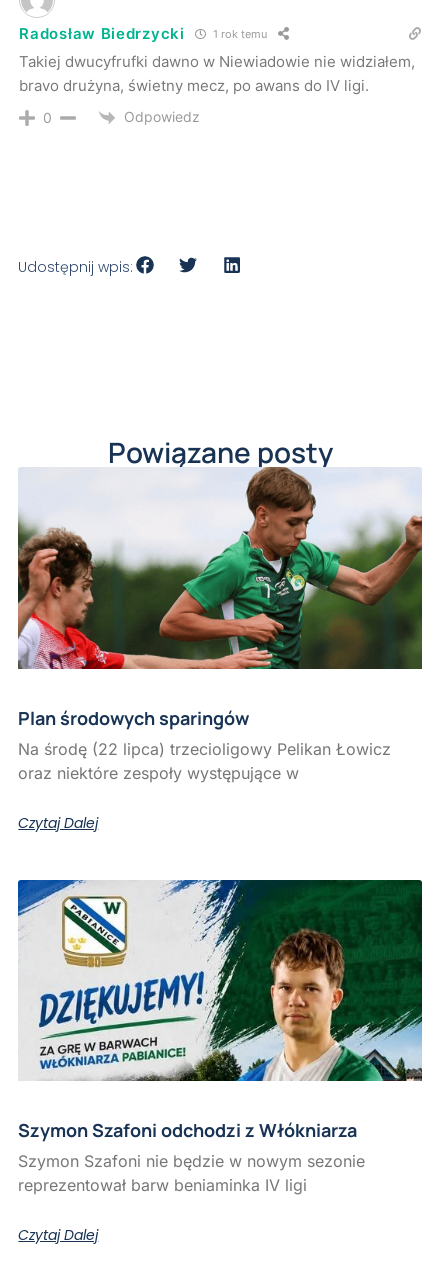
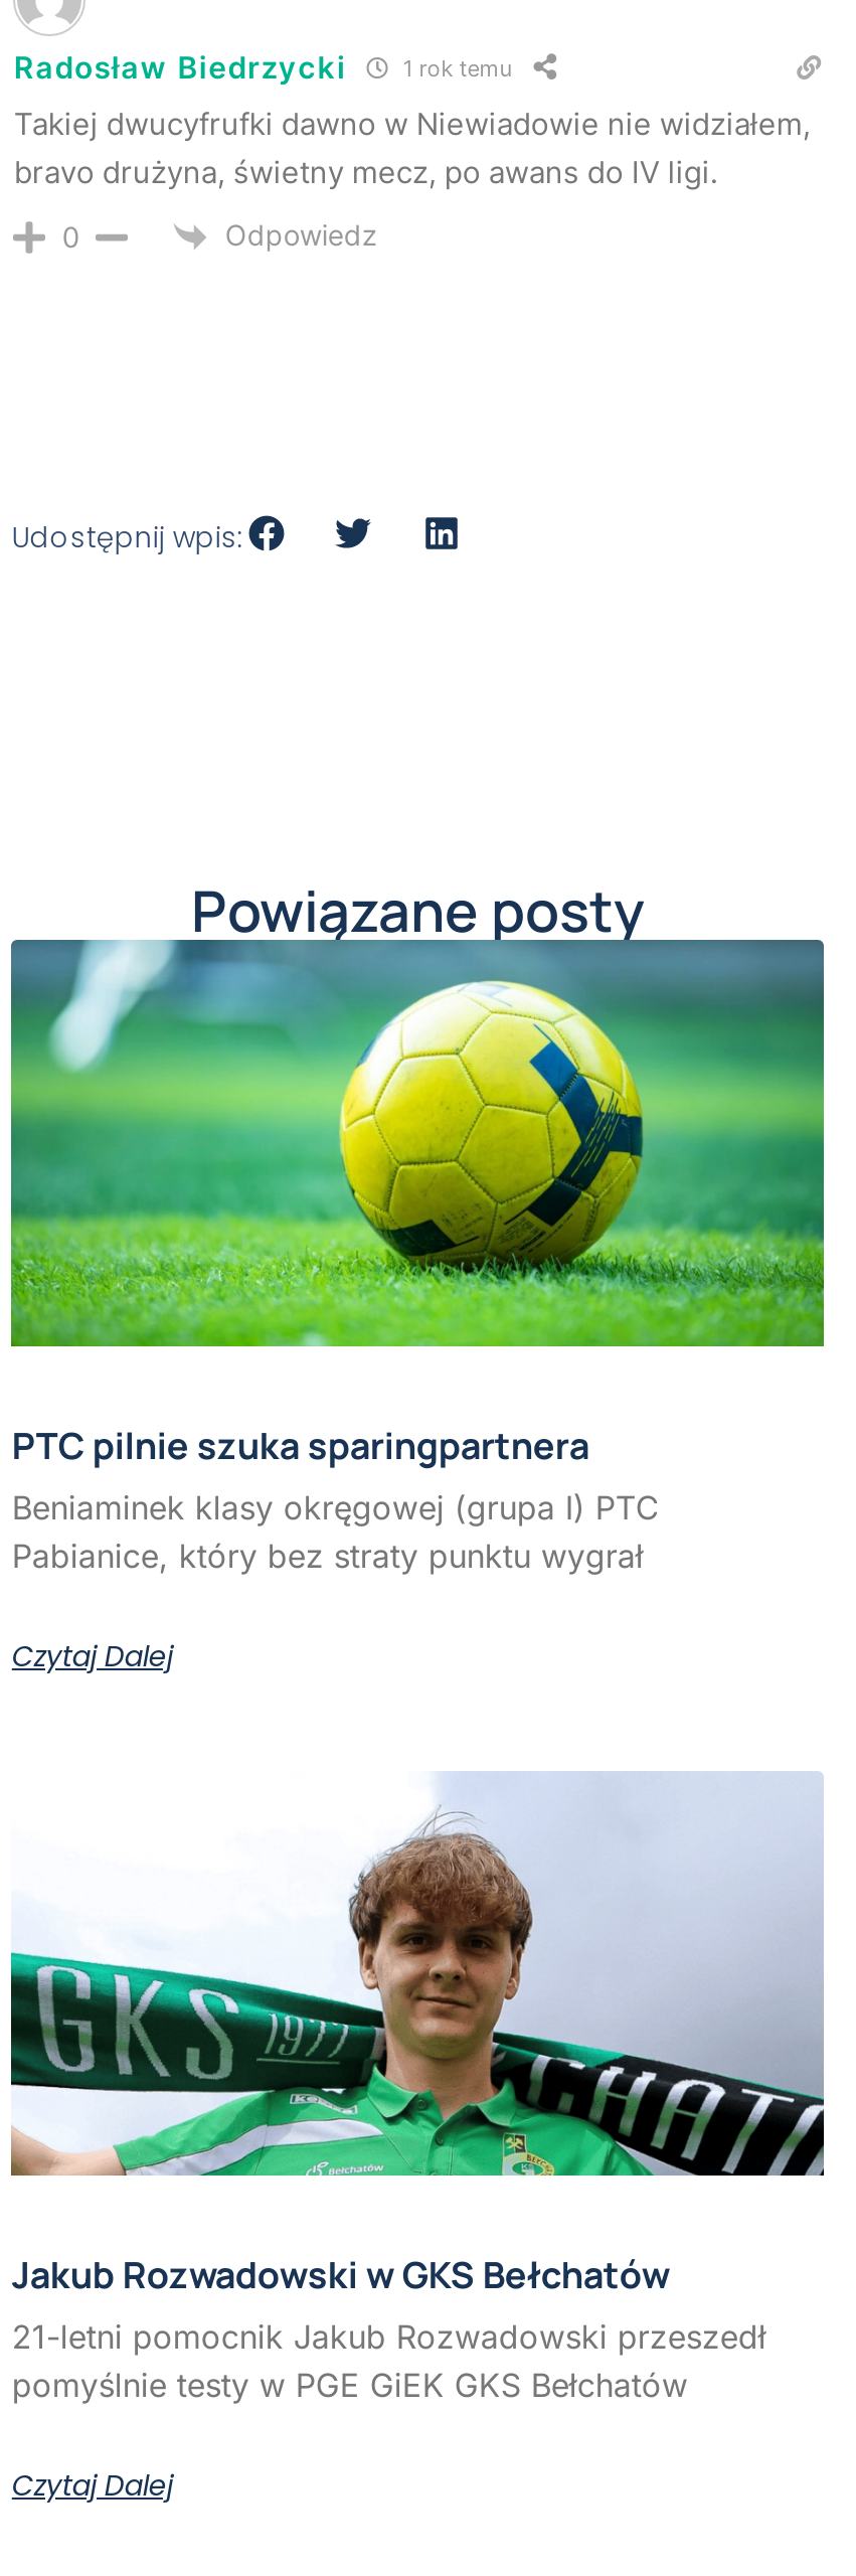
- [image]
- Plan środowych sparingów
- Na środę (22 lipca) trzecioligowy Pelikan Łowicz
- oraz niektóre zespoły występujące w
+ [image]
+ PTC pilnie szuka sparingpartnera
+ Beniaminek klasy okręgowej (grupa I) PTC
+ Pabianice, który bez straty punktu wygrał

- [image]
- Szymon Szafoni odchodzi z Włókniarza
- Szymon Szafoni nie będzie w nowym sezonie
- reprezentował barw beniaminka IV ligi
+ [image]
+ Jakub Rozwadowski w GKS Bełchatów
+ 21-letni pomocnik Jakub Rozwadowski przeszedł
+ pomyślnie testy w PGE GiEK GKS Bełchatów
